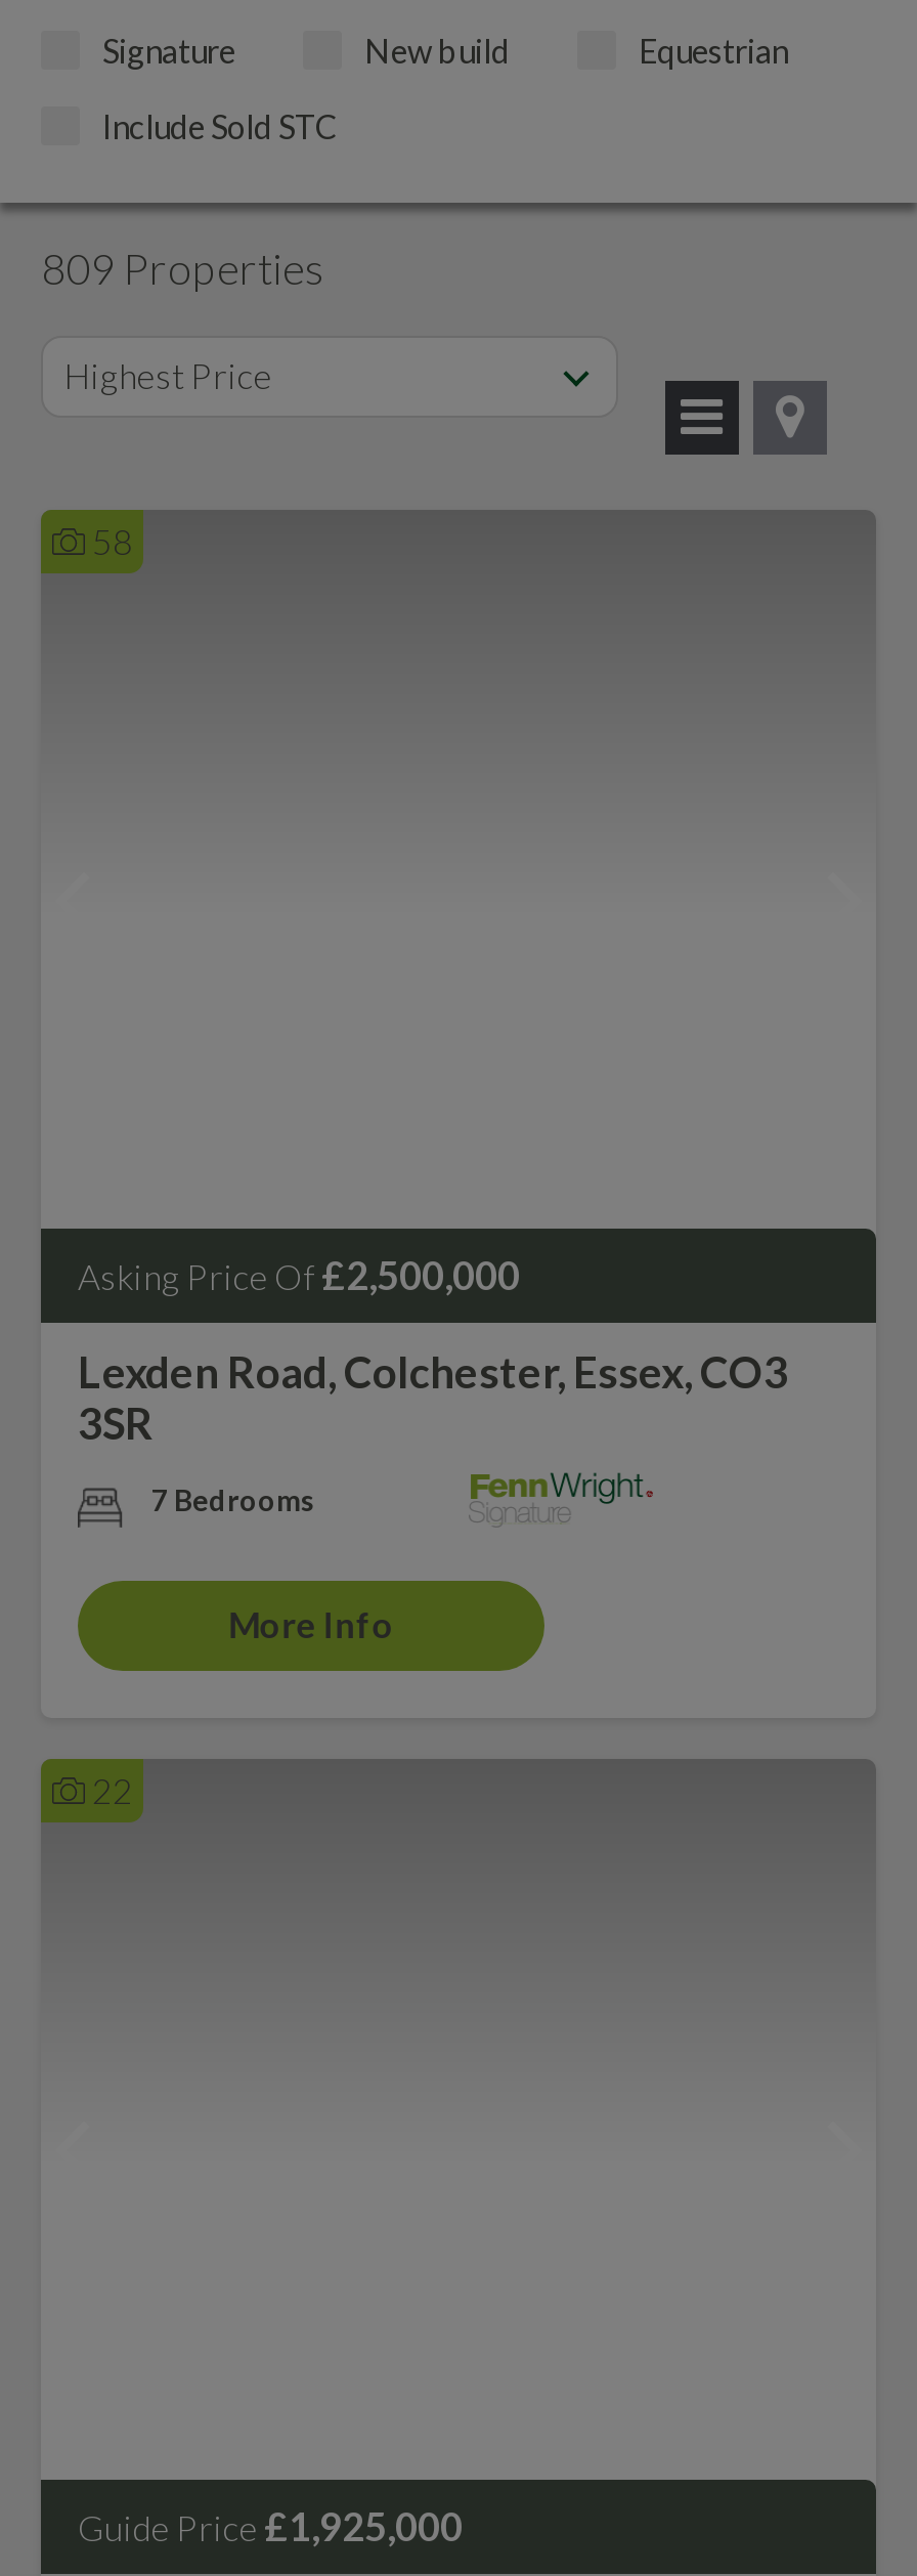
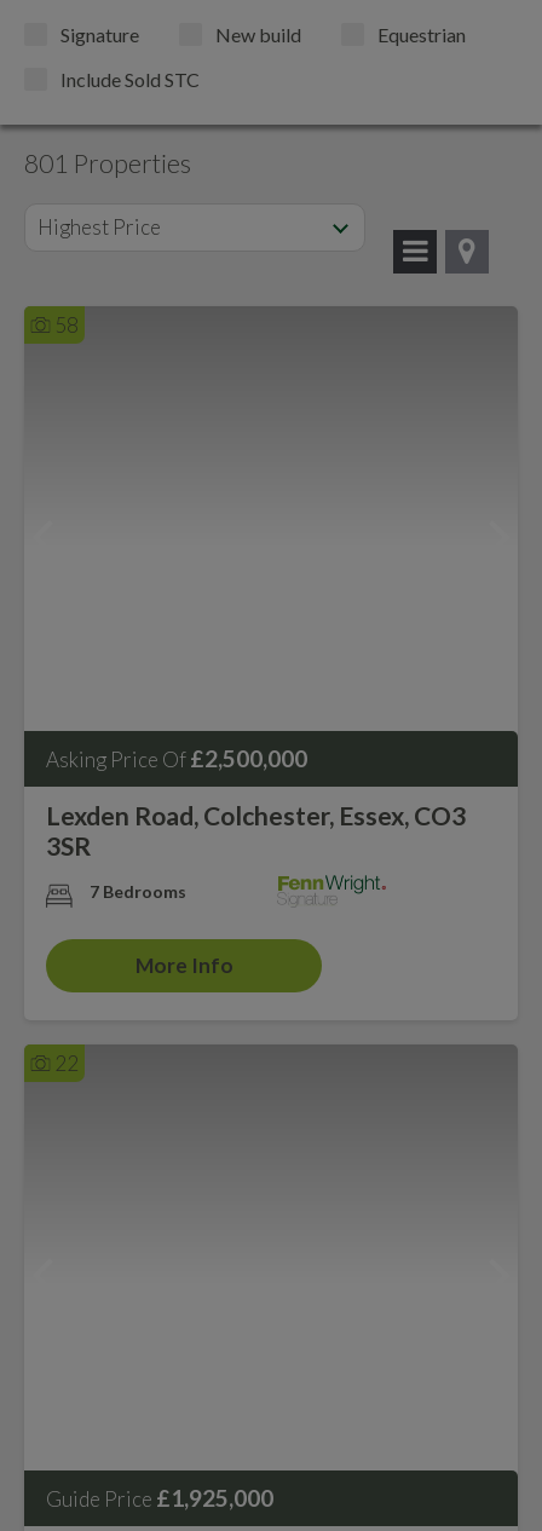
- 809 Properties
+ 801 Properties
